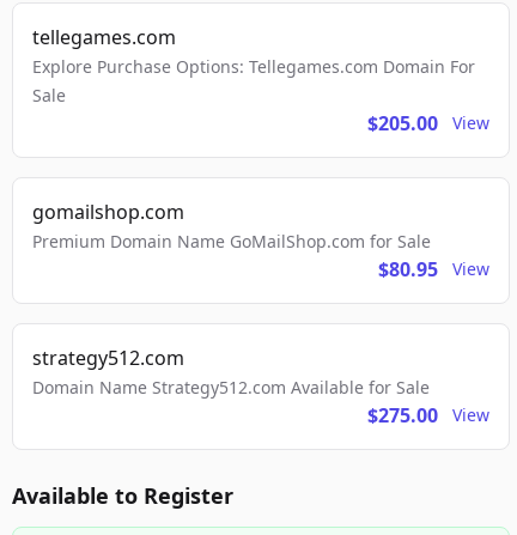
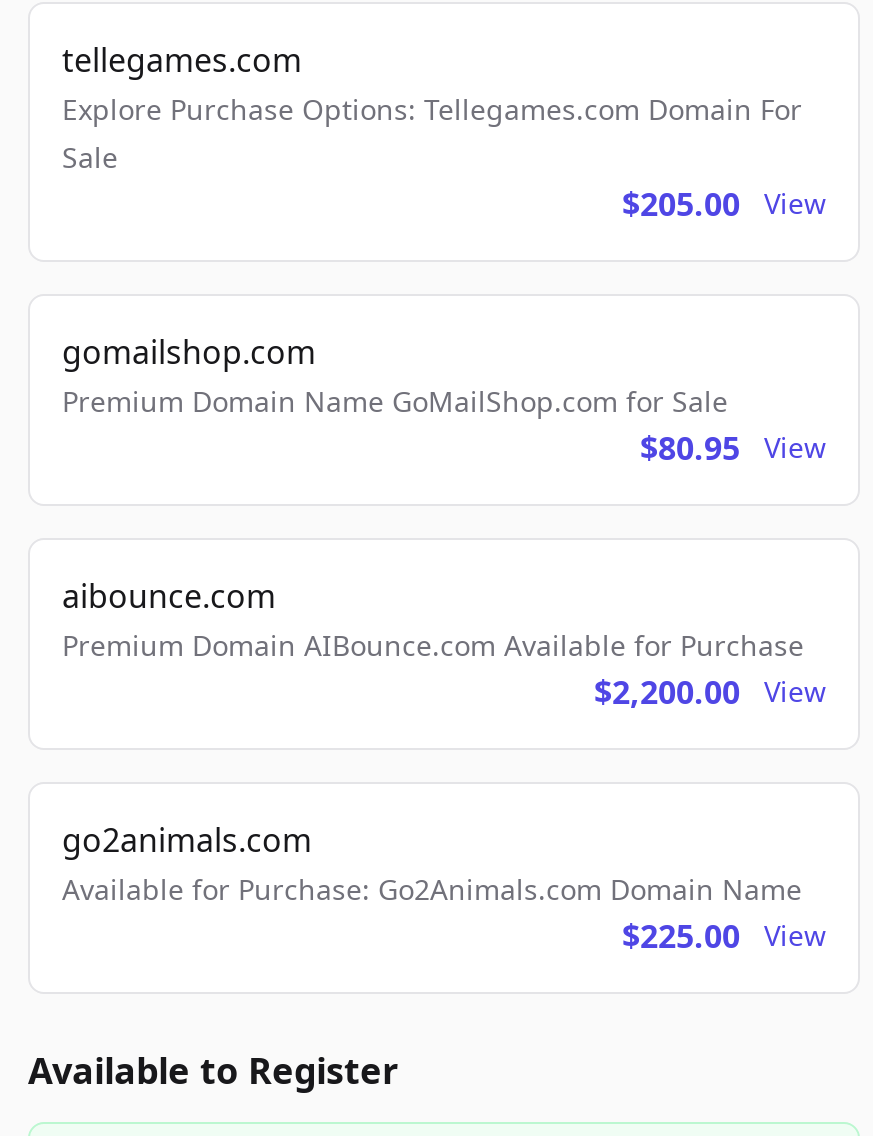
- strategy512.com
- Domain Name Strategy512.com Available for Sale
- $275.00
+ aibounce.com
+ Premium Domain AIBounce.com Available for Purchase
+ $2,200.00
+ View
+ go2animals.com
+ Available for Purchase: Go2Animals.com Domain Name
+ $225.00
